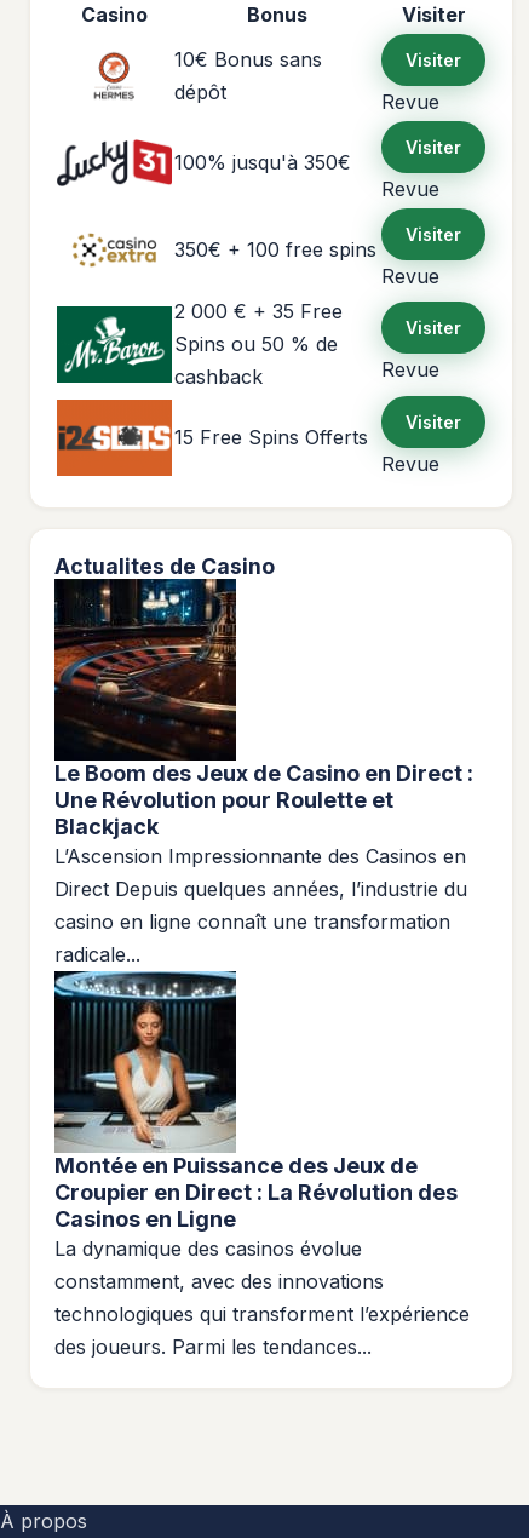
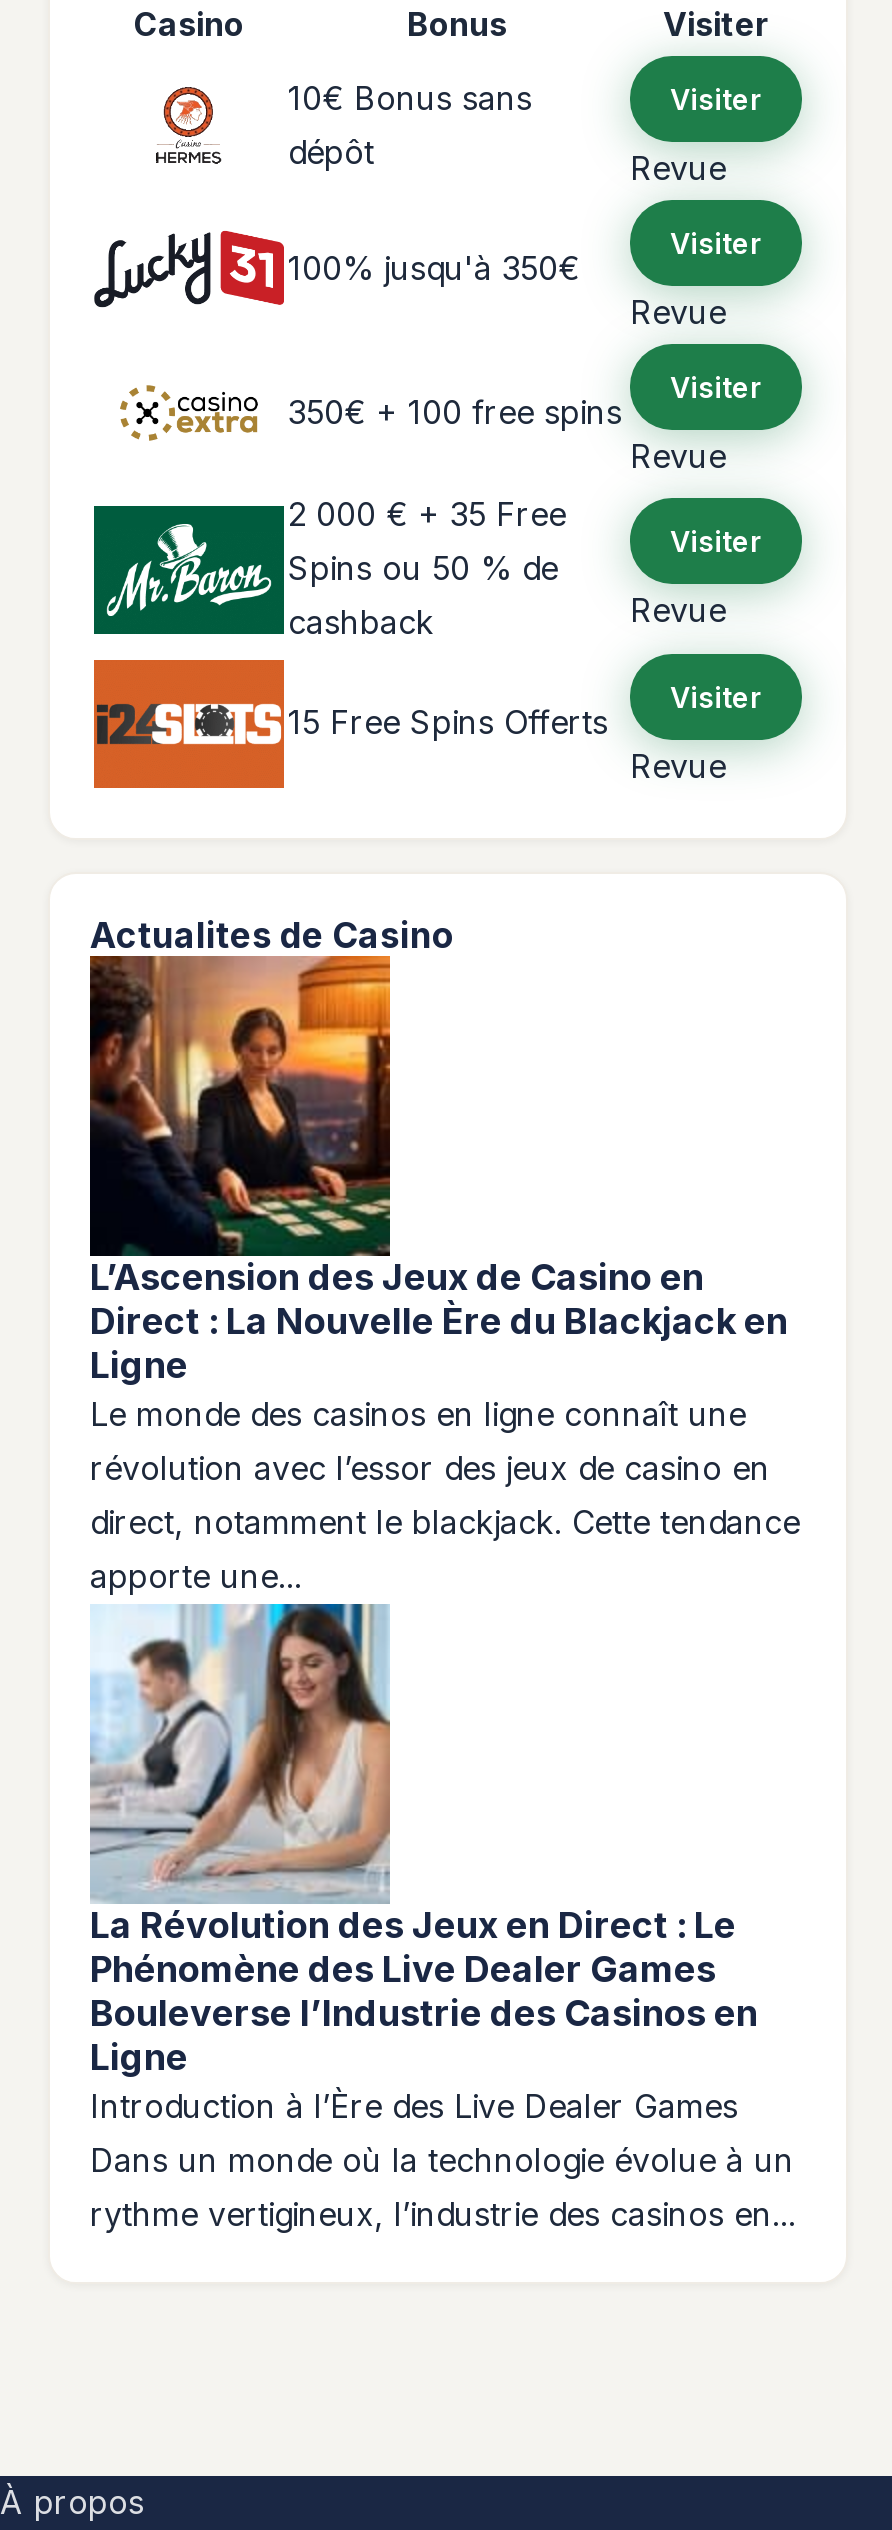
- [image]
- Le Boom des Jeux de Casino en Direct :
- Une Révolution pour Roulette et
- Blackjack
- L’Ascension Impressionnante des Casinos en
- Direct Depuis quelques années, l’industrie du
- casino en ligne connaît une transformation
- radicale...
+ [image]
+ L’Ascension des Jeux de Casino en
+ Direct : La Nouvelle Ère du Blackjack en
+ Ligne
+ Le monde des casinos en ligne connaît une
+ révolution avec l’essor des jeux de casino en
+ direct, notamment le blackjack. Cette tendance
+ apporte une...

- [image]
- Montée en Puissance des Jeux de
- Croupier en Direct : La Révolution des
- Casinos en Ligne
- La dynamique des casinos évolue
- constamment, avec des innovations
- technologiques qui transforment l’expérience
- des joueurs. Parmi les tendances...
+ [image]
+ La Révolution des Jeux en Direct : Le
+ Phénomène des Live Dealer Games
+ Bouleverse l’Industrie des Casinos en
+ Ligne
+ Introduction à l’Ère des Live Dealer Games
+ Dans un monde où la technologie évolue à un
+ rythme vertigineux, l’industrie des casinos en...
